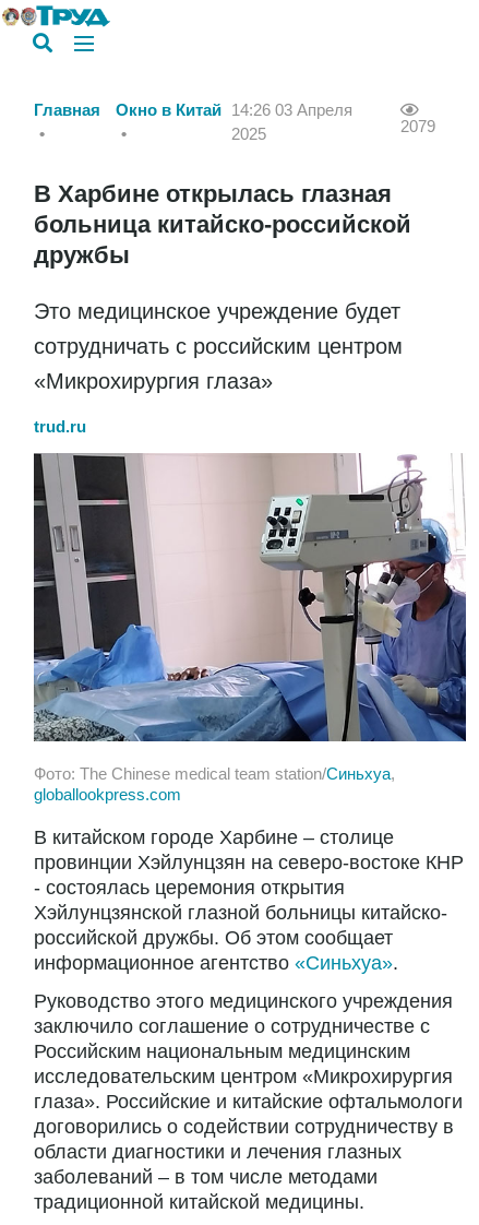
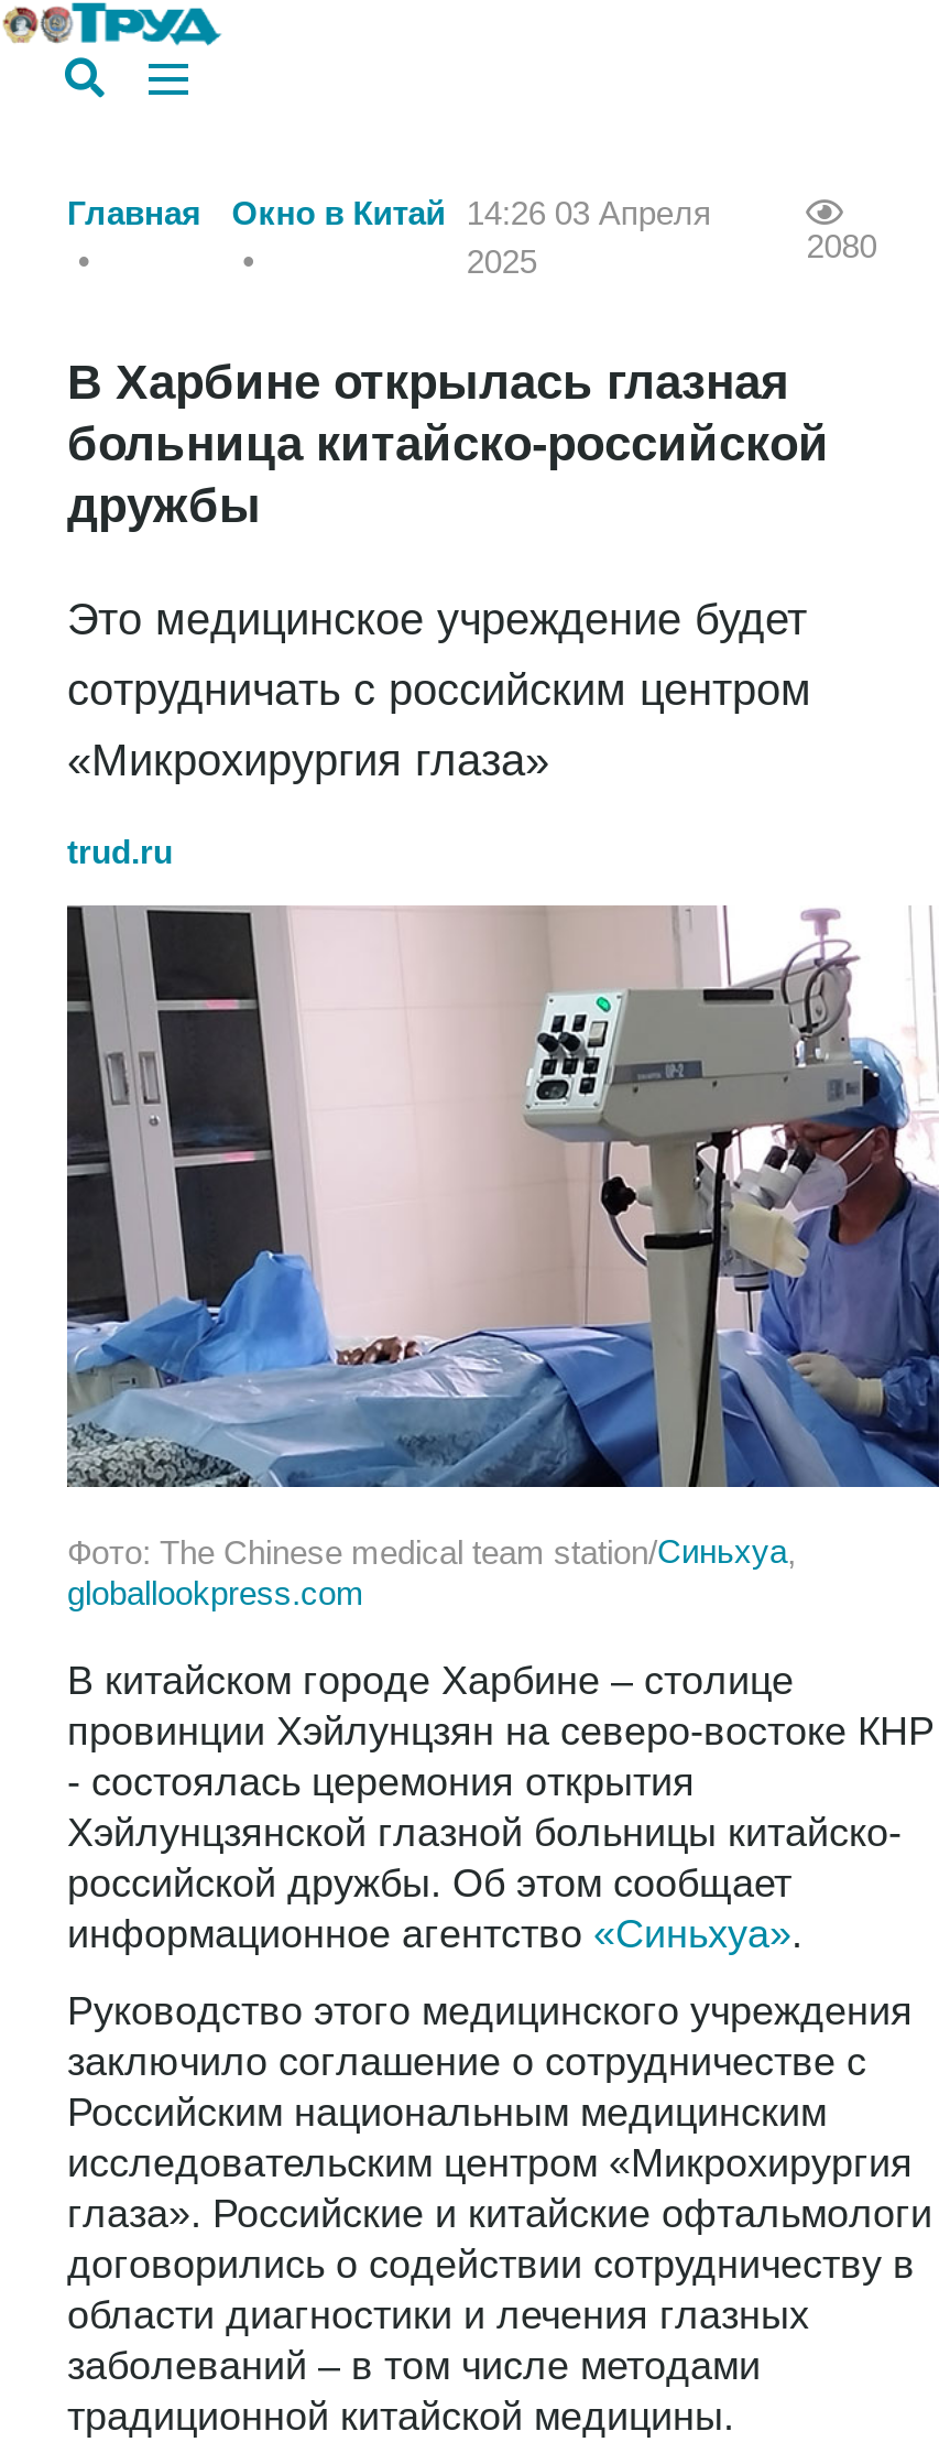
- 2079
+ 2080
